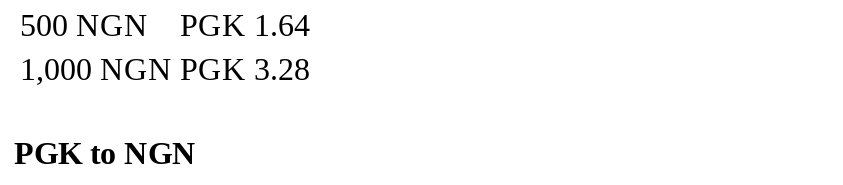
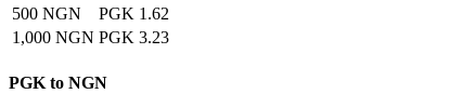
- 500 NGN PGK 1.64
+ 500 NGN PGK 1.62

- 1,000 NGN PGK 3.28
+ 1,000 NGN PGK 3.23
